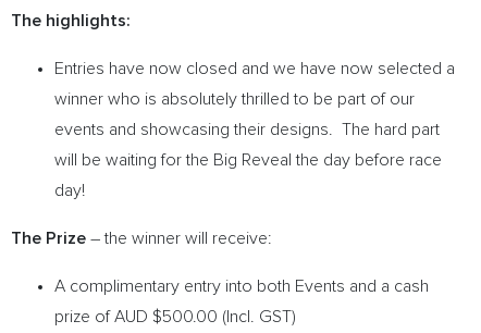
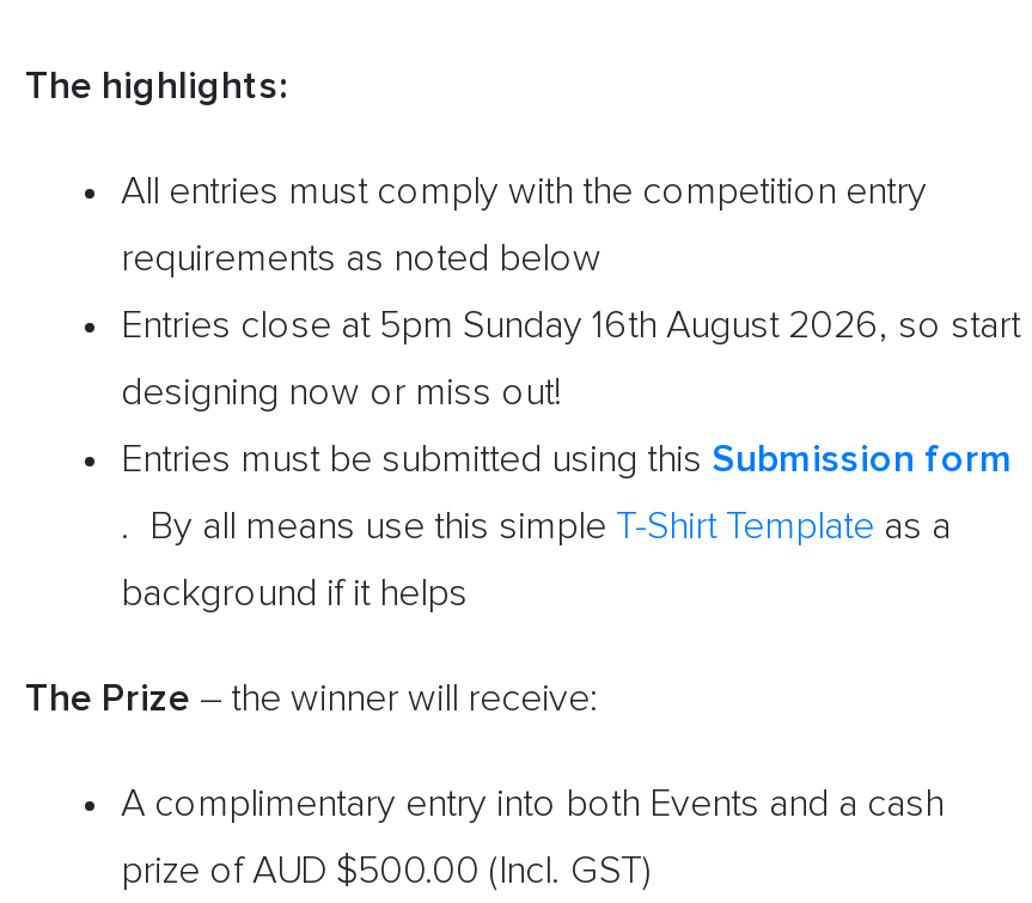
- Entries have now closed and we have now selected a
- winner who is absolutely thrilled to be part of our
- events and showcasing their designs. The hard part
- will be waiting for the Big Reveal the day before race
- day!
+ All entries must comply with the competition entry
+ requirements as noted below
+ Entries close at 5pm Sunday 16th August 2026, so start
+ designing now or miss out!
+ Entries must be submitted using this Submission form
+ . By all means use this simple T-Shirt Template as a
+ background if it helps
